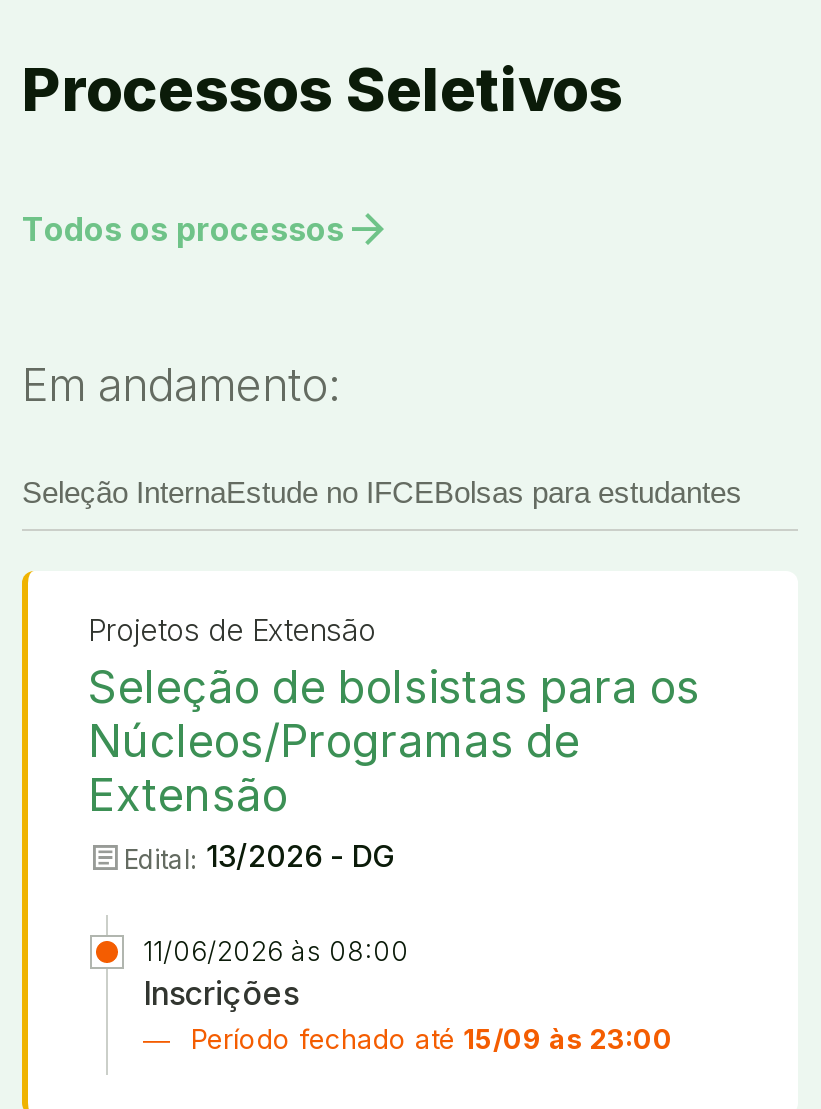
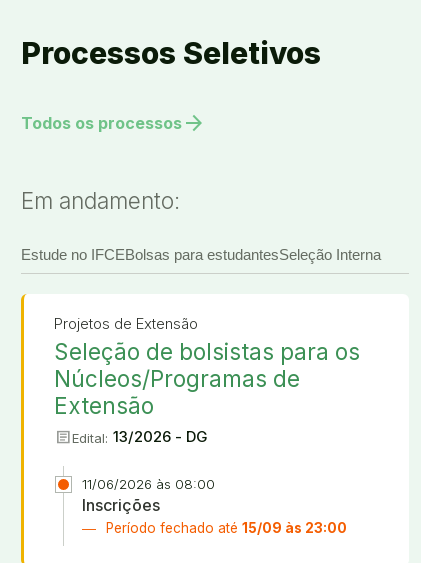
- Seleção InternaEstude no IFCEBolsas para estudantes
+ Estude no IFCEBolsas para estudantesSeleção Interna
